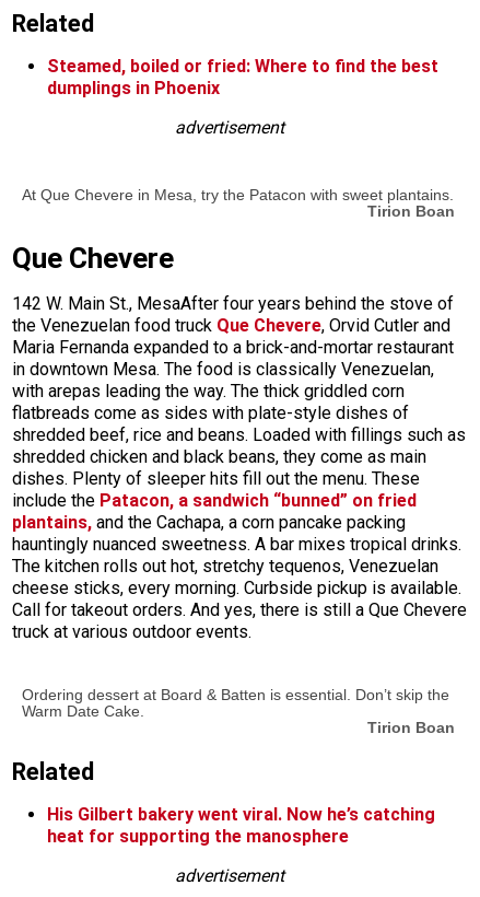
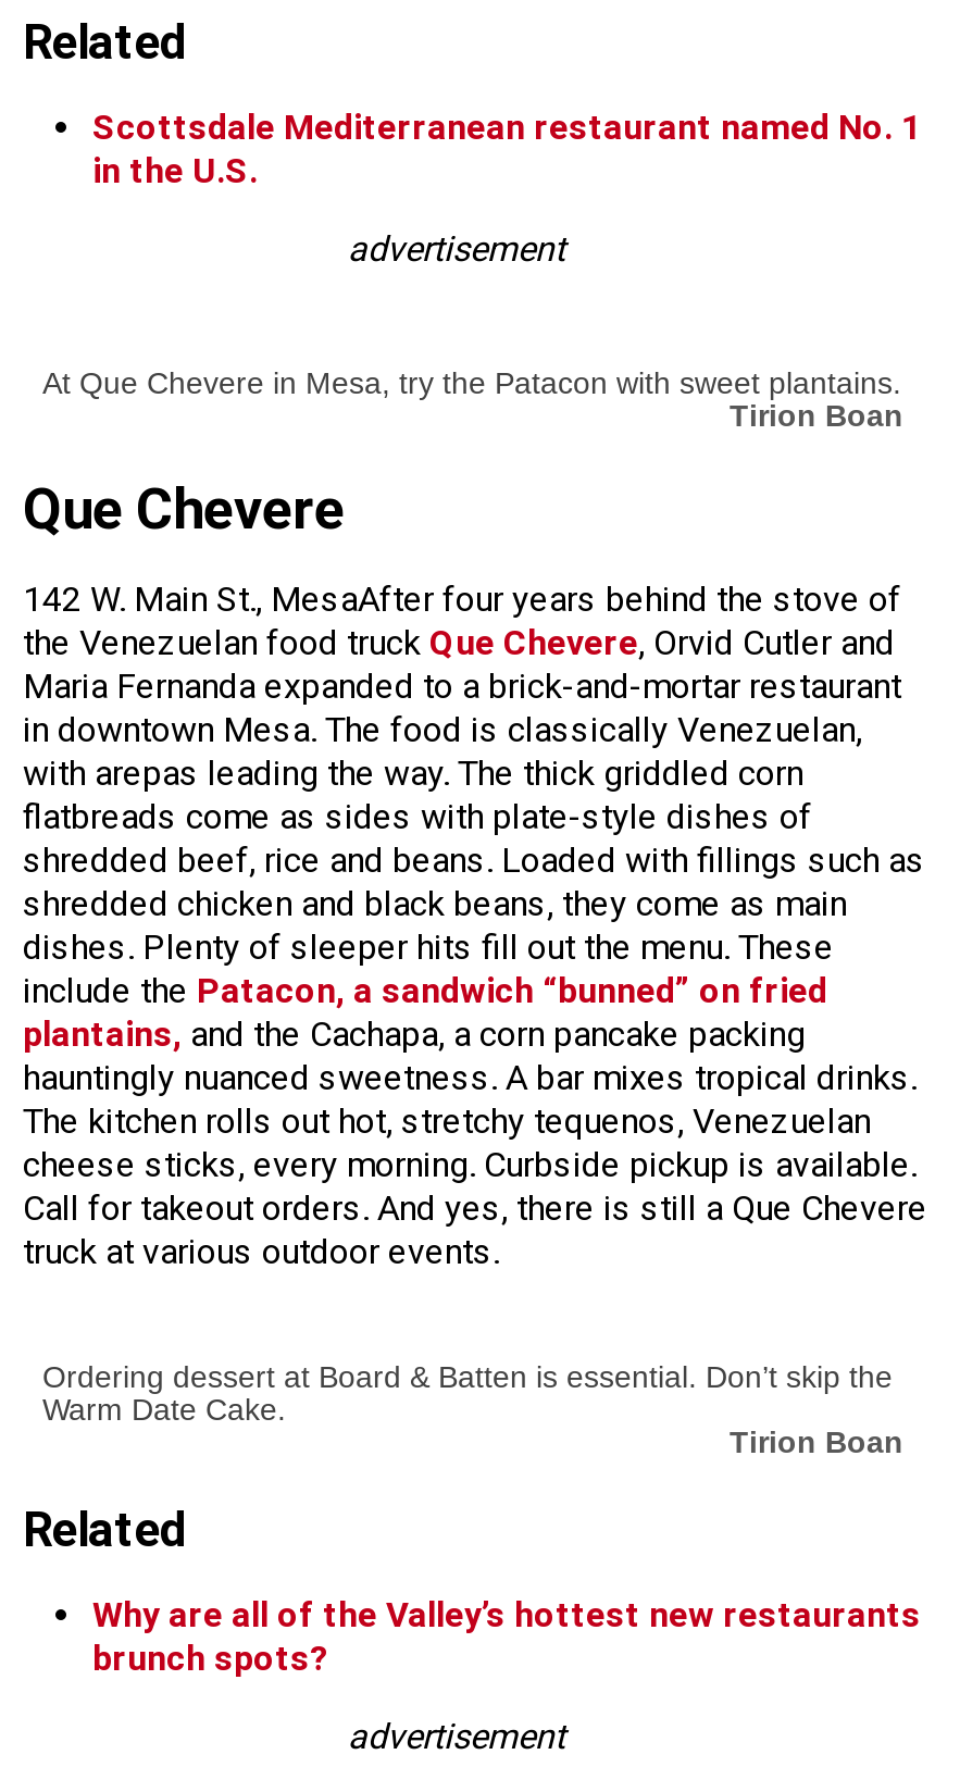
- Steamed, boiled or fried: Where to find the best
- dumplings in Phoenix
+ Scottsdale Mediterranean restaurant named No. 1
+ in the U.S.

- His Gilbert bakery went viral. Now he’s catching
- heat for supporting the manosphere
+ Why are all of the Valley’s hottest new restaurants
+ brunch spots?
